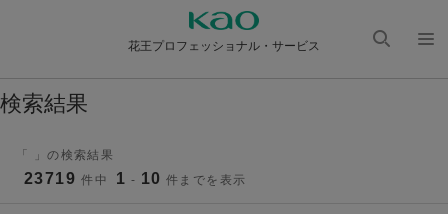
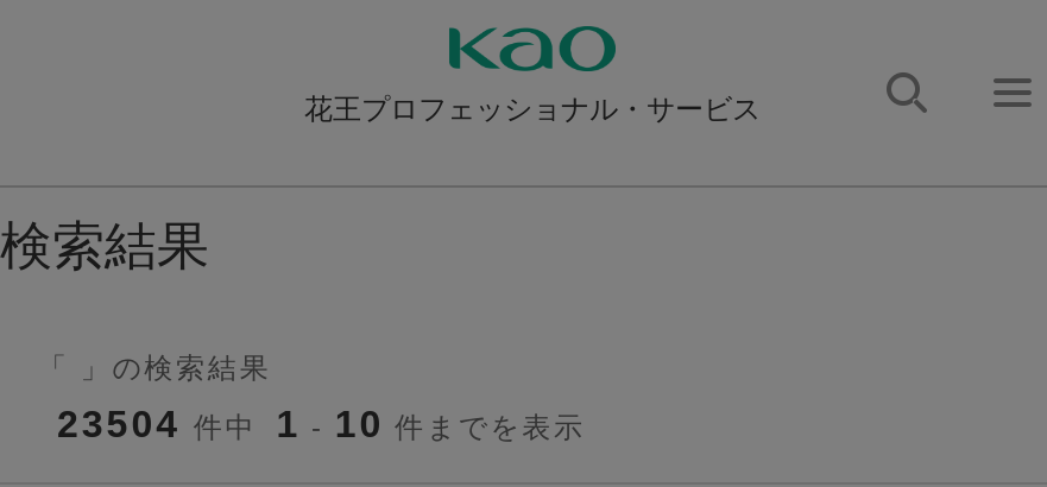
- 23719
+ 23504
